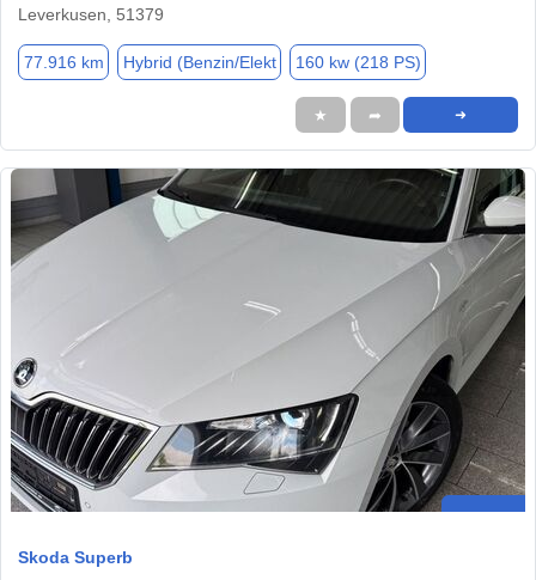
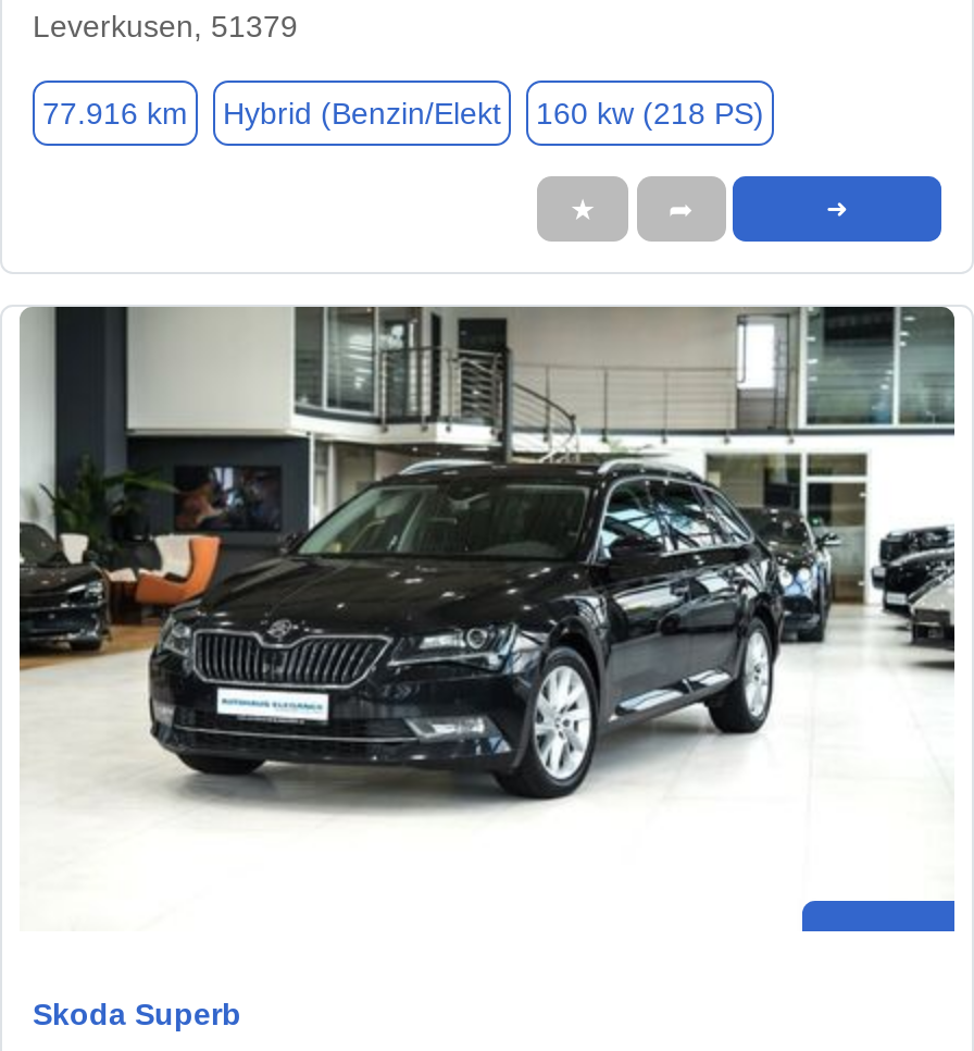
- [image]
+ [image]
